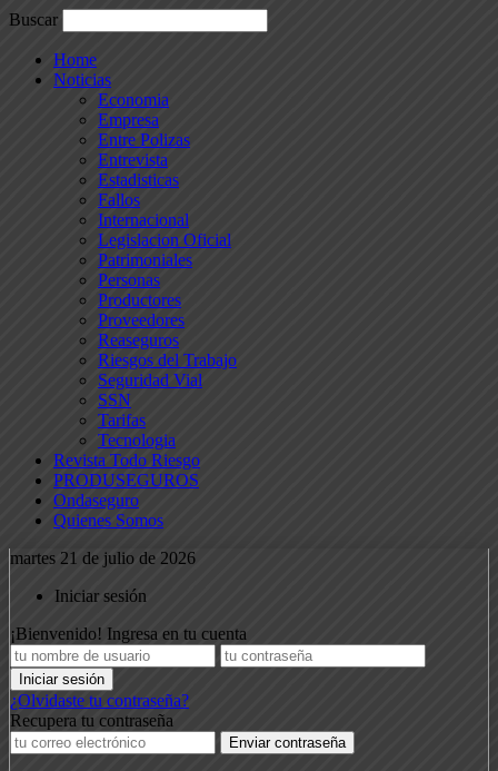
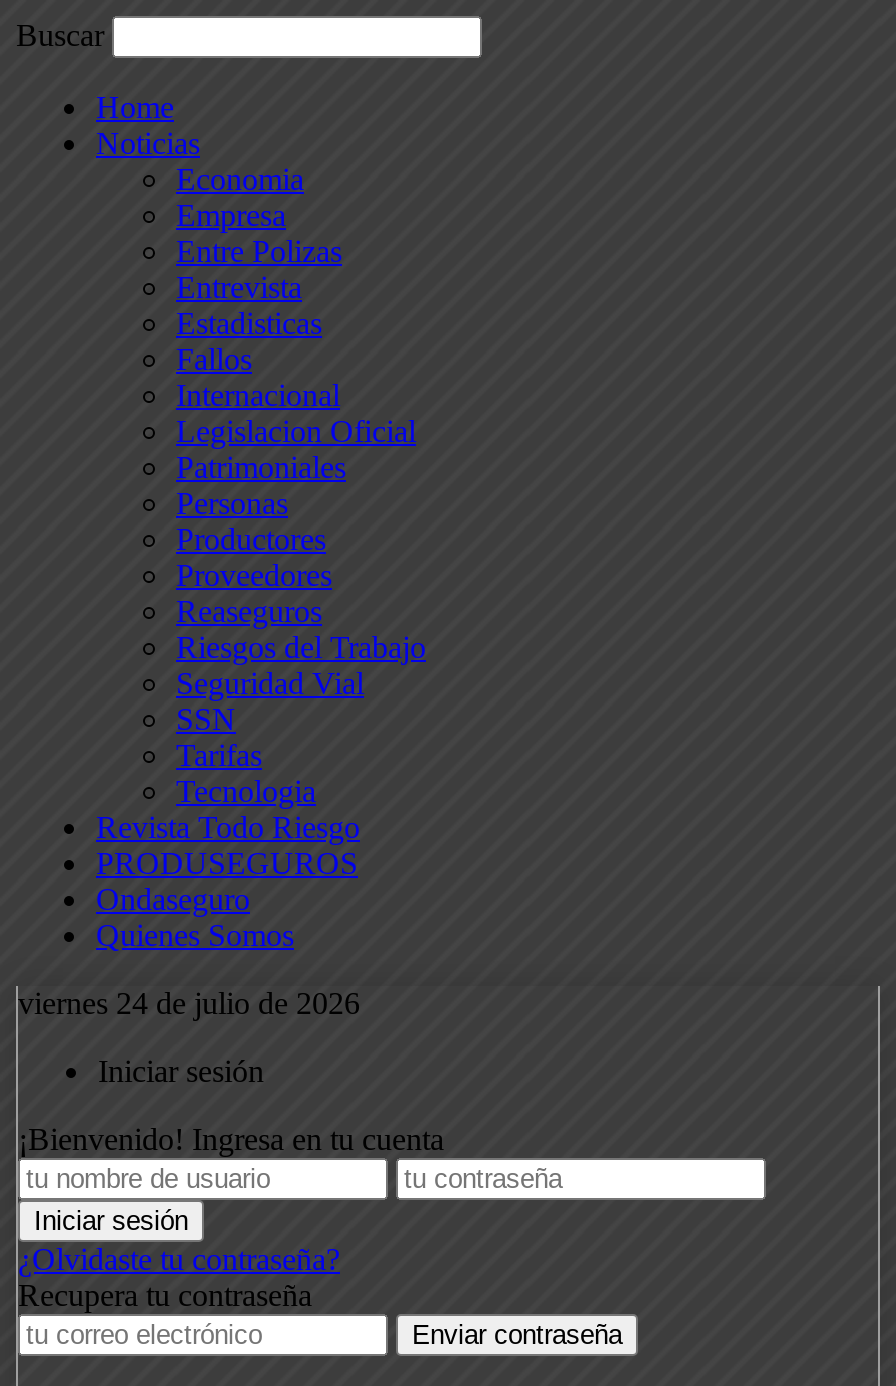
- martes 21 de julio de 2026
+ viernes 24 de julio de 2026
